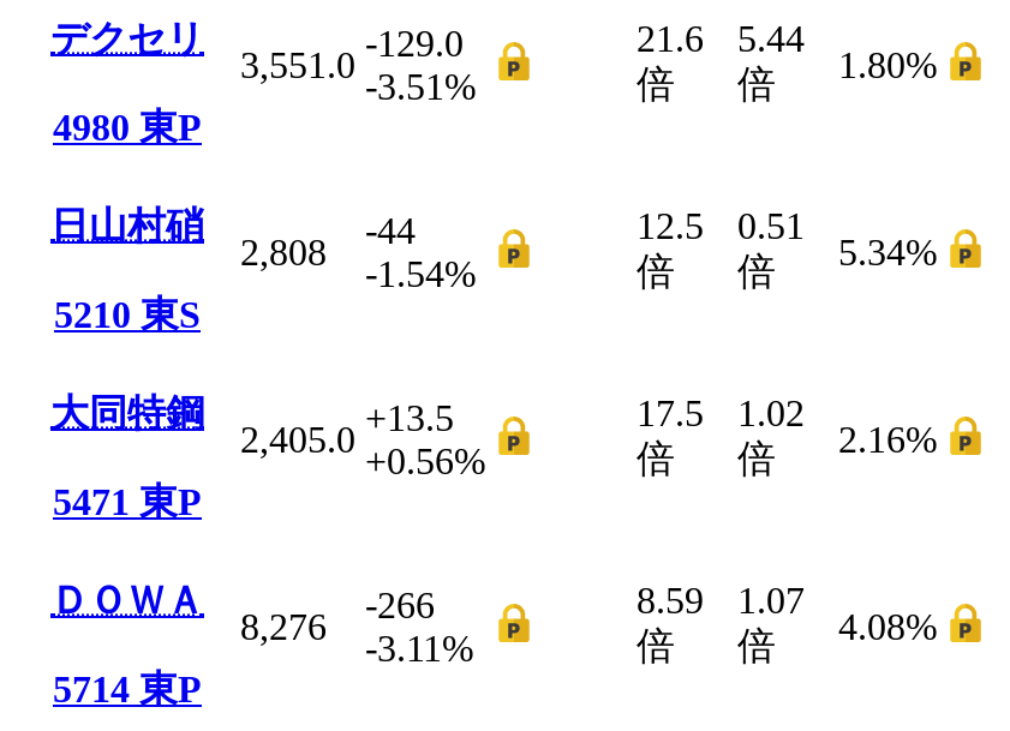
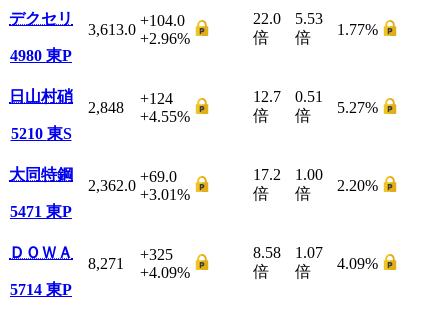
- -129.0
+ +104.0

- 21.6
+ 22.0

- 5.44
+ 5.53

- 3,551.0
+ 3,613.0

- 倍 倍 1.80%
+ 倍 倍 1.77%

- -3.51%
+ +2.96%

- -44
+ +124

- 12.5 0.51
+ 12.7 0.51

- 2,808
+ 2,848

- 倍 倍 5.34%
+ 倍 倍 5.27%

- -1.54%
+ +4.55%

- +13.5
+ +69.0

- 17.5
+ 17.2

- 1.02
+ 1.00

- 2,405.0
+ 2,362.0

- 倍 倍 2.16%
+ 倍 倍 2.20%

- +0.56%
+ +3.01%

- -266
+ +325

- 8.59 1.07
+ 8.58 1.07

- 8,276
+ 8,271

- 倍 倍 4.08%
+ 倍 倍 4.09%

- -3.11%
+ +4.09%
